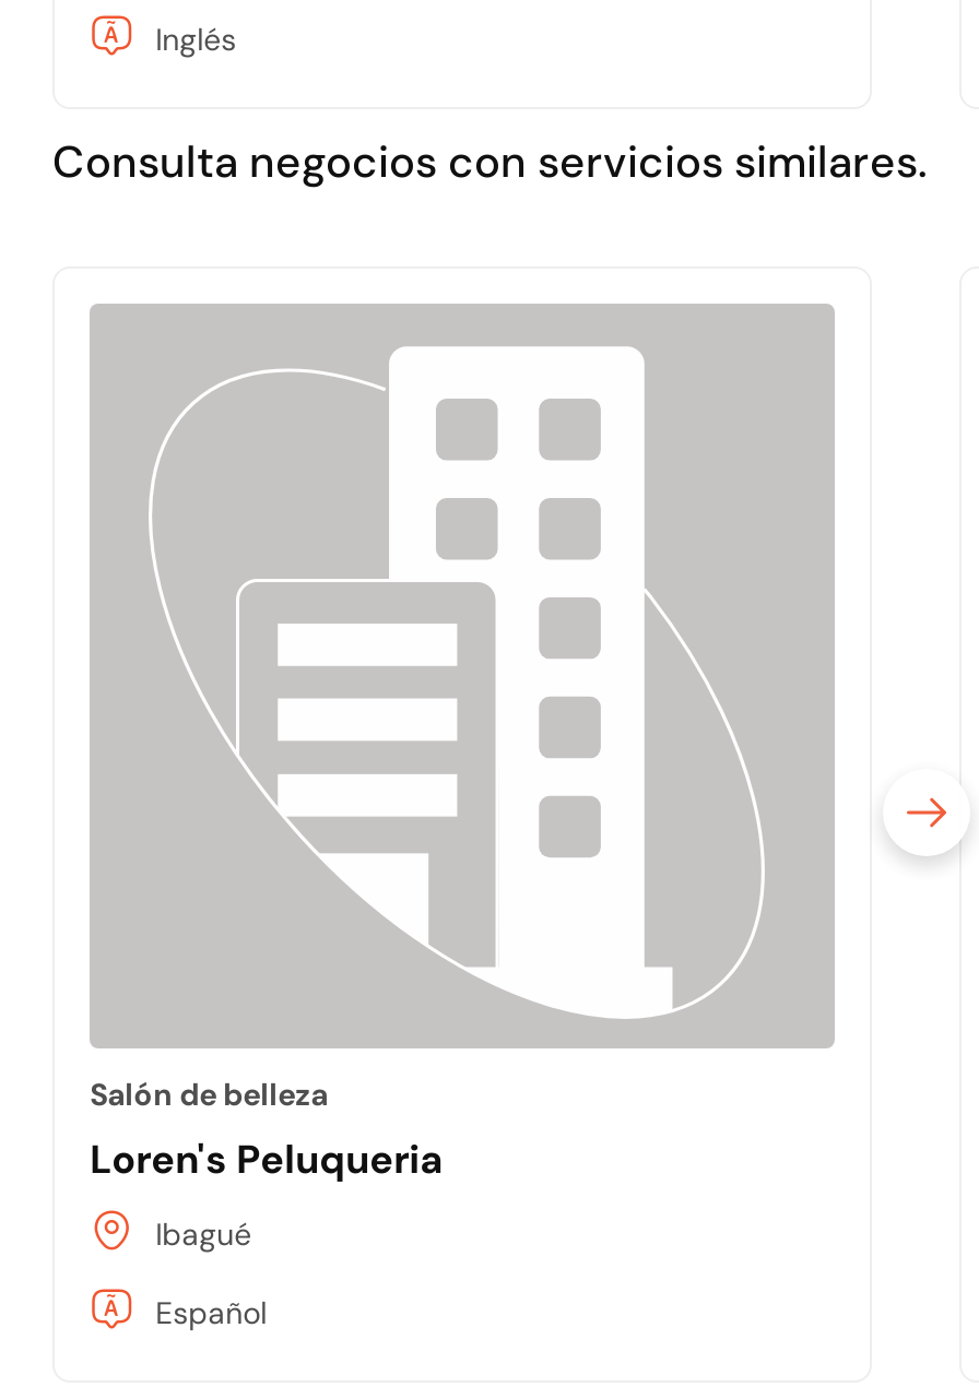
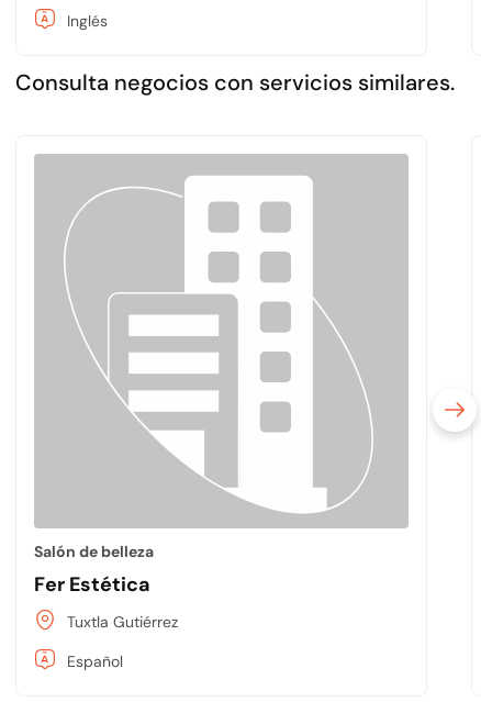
- Loren's Peluqueria
+ Fer Estética

- Ibagué
+ Tuxtla Gutiérrez
